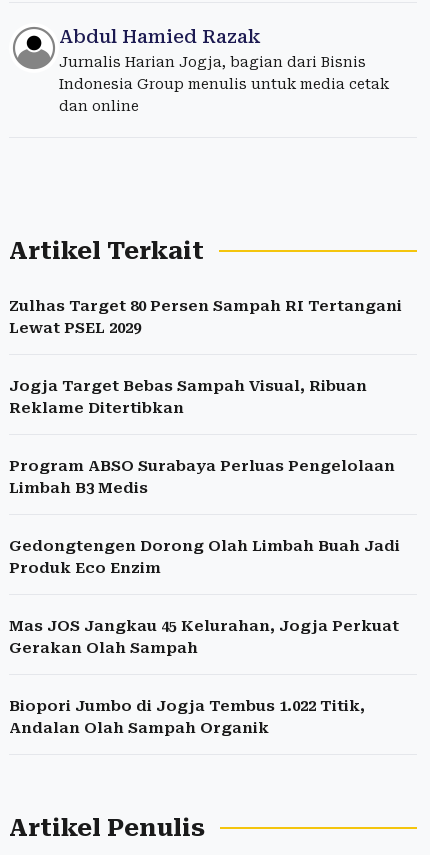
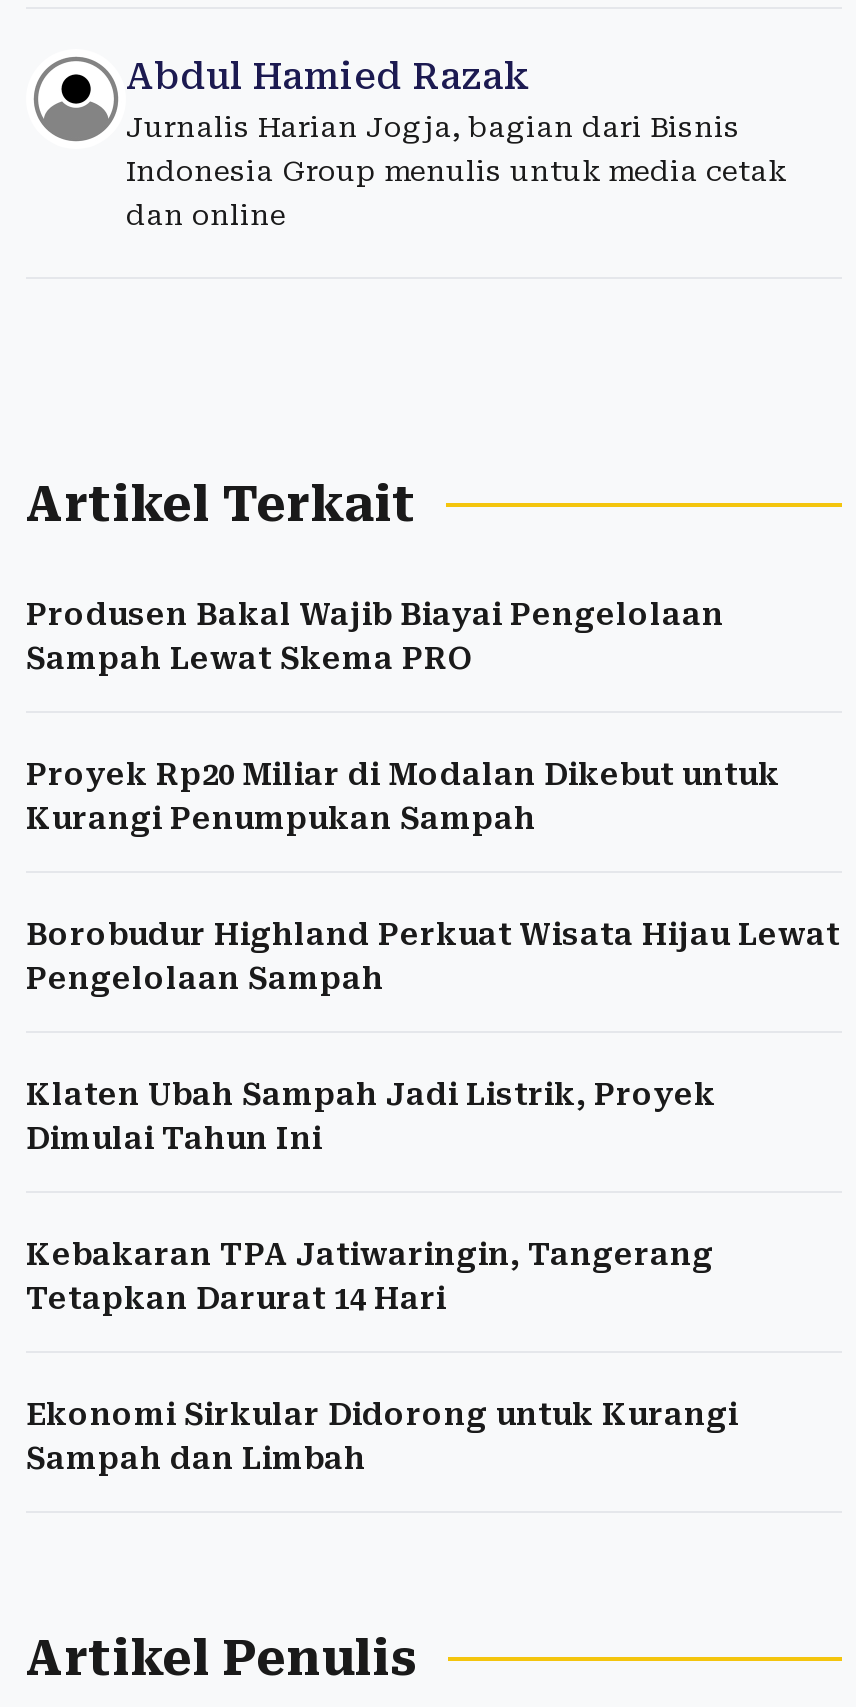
- Zulhas Target 80 Persen Sampah RI Tertangani
- Lewat PSEL 2029
+ Produsen Bakal Wajib Biayai Pengelolaan
+ Sampah Lewat Skema PRO

- Jogja Target Bebas Sampah Visual, Ribuan
- Reklame Ditertibkan
+ Proyek Rp20 Miliar di Modalan Dikebut untuk
+ Kurangi Penumpukan Sampah

- Program ABSO Surabaya Perluas Pengelolaan
- Limbah B3 Medis
+ Borobudur Highland Perkuat Wisata Hijau Lewat
+ Pengelolaan Sampah

- Gedongtengen Dorong Olah Limbah Buah Jadi
- Produk Eco Enzim
+ Klaten Ubah Sampah Jadi Listrik, Proyek
+ Dimulai Tahun Ini

- Mas JOS Jangkau 45 Kelurahan, Jogja Perkuat
- Gerakan Olah Sampah
+ Kebakaran TPA Jatiwaringin, Tangerang
+ Tetapkan Darurat 14 Hari

- Biopori Jumbo di Jogja Tembus 1.022 Titik,
- Andalan Olah Sampah Organik
+ Ekonomi Sirkular Didorong untuk Kurangi
+ Sampah dan Limbah
